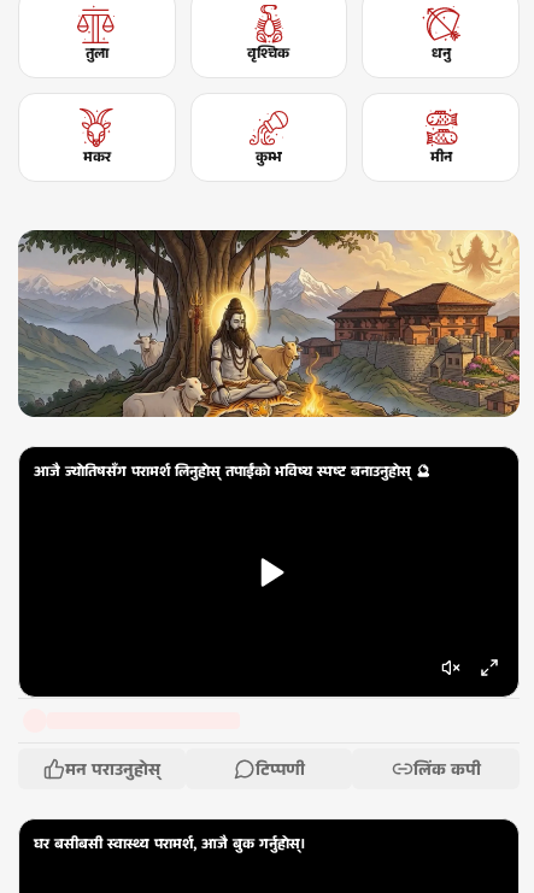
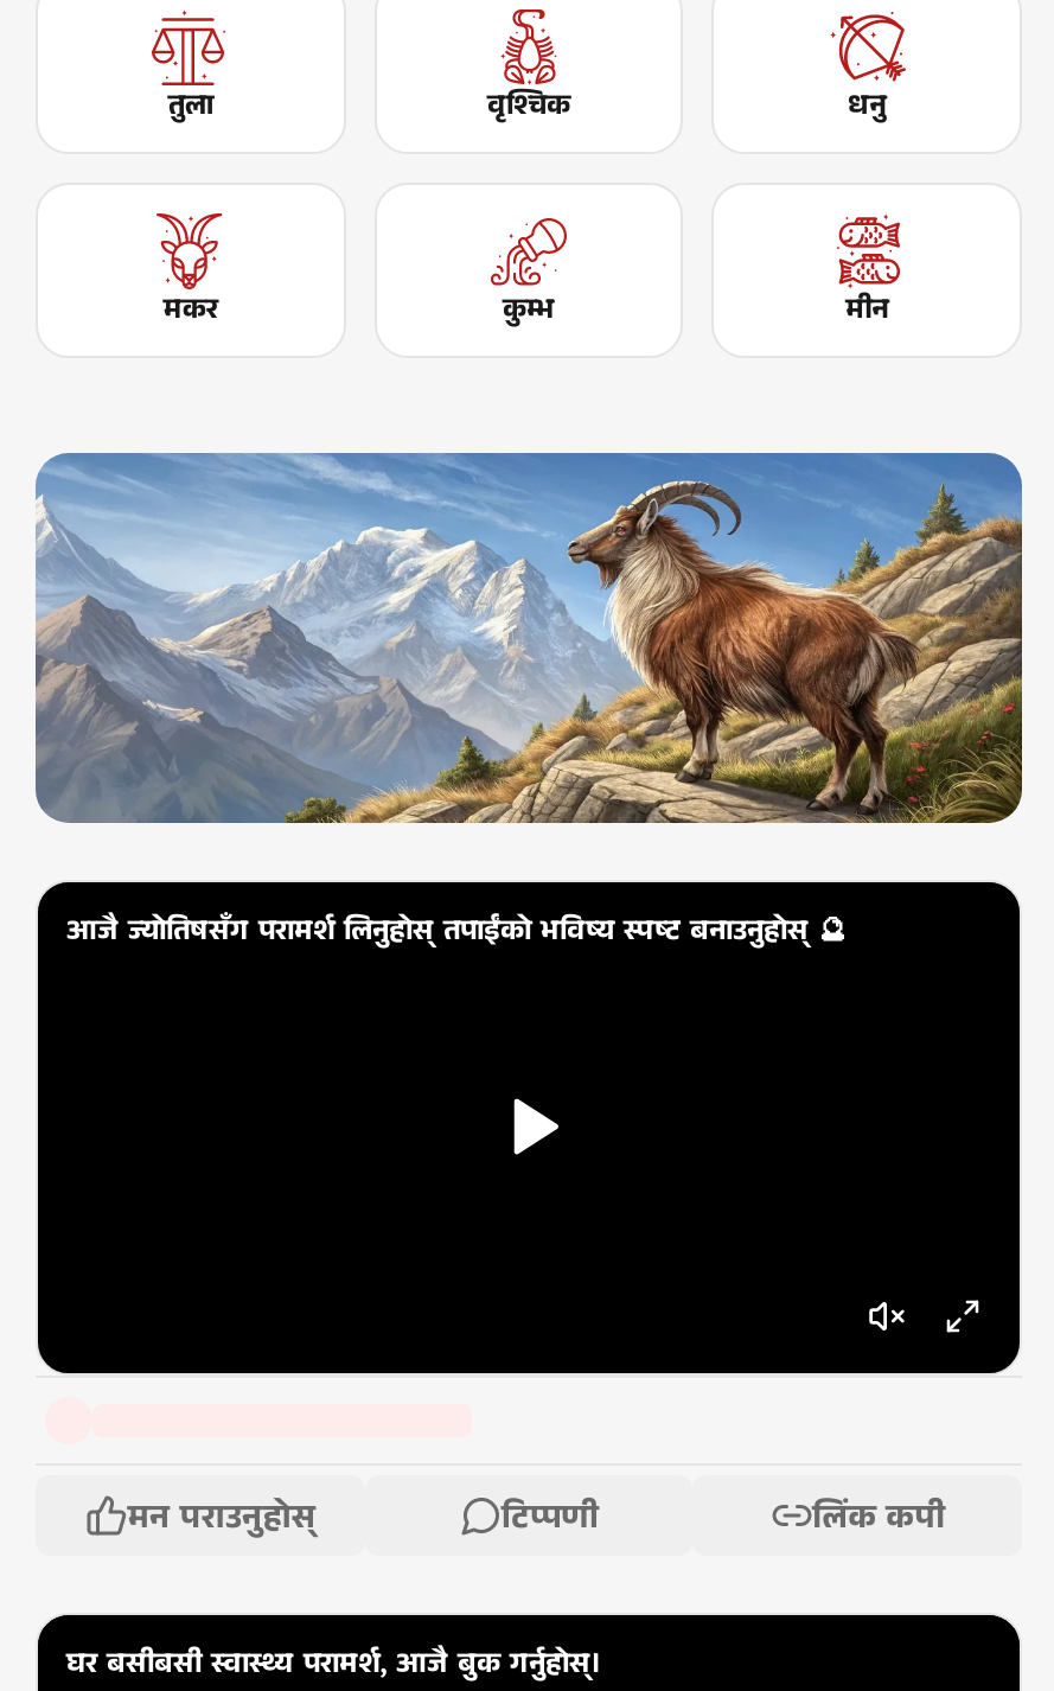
- [image]
+ [image]
